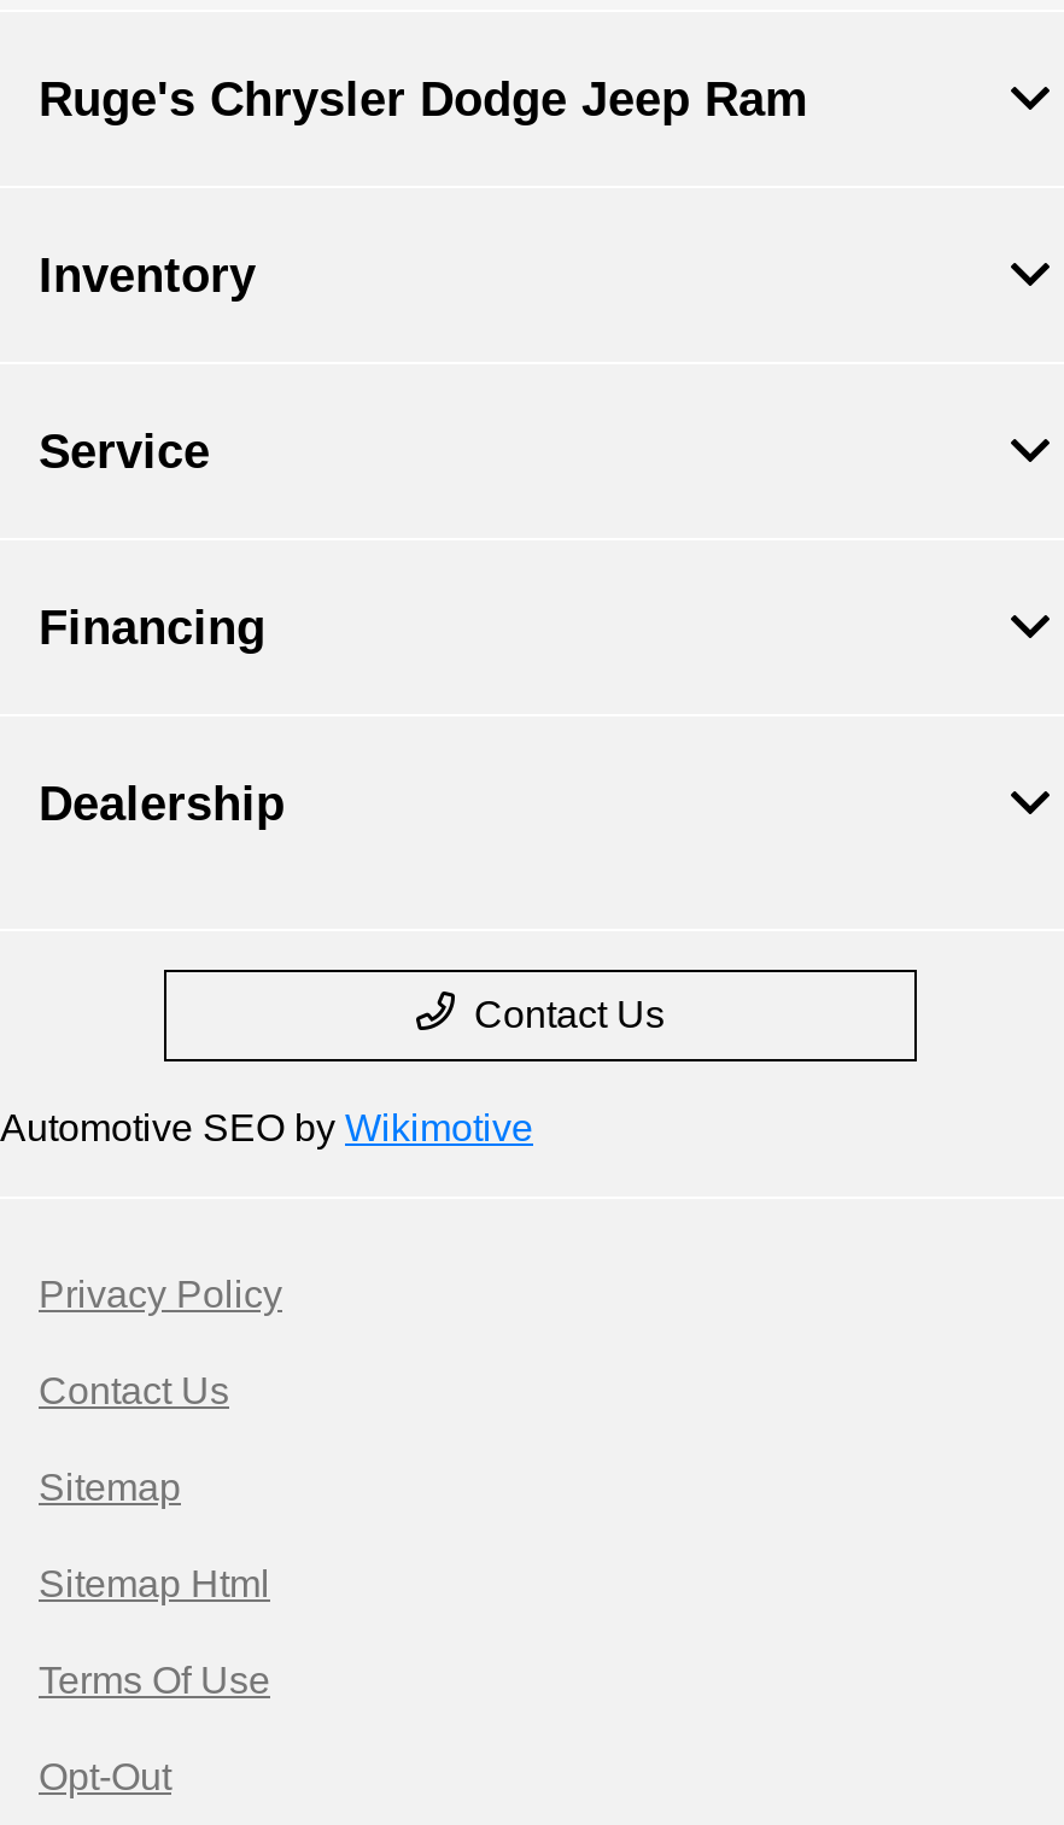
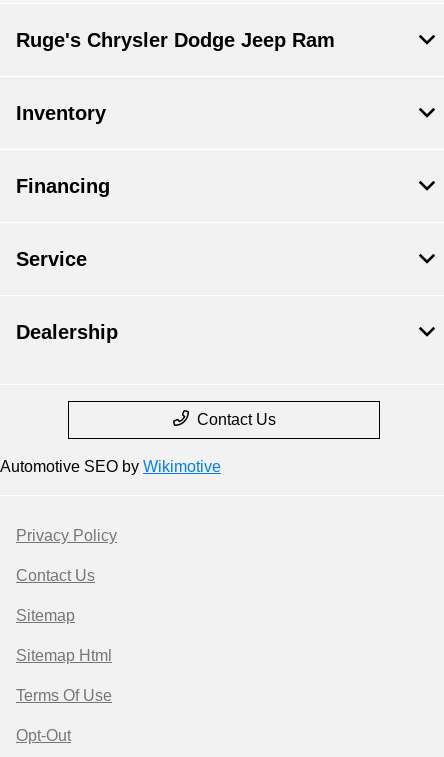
moved down: Service

moved up: Financing
